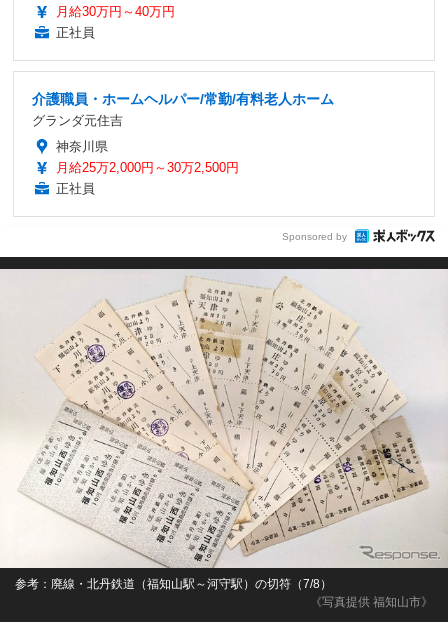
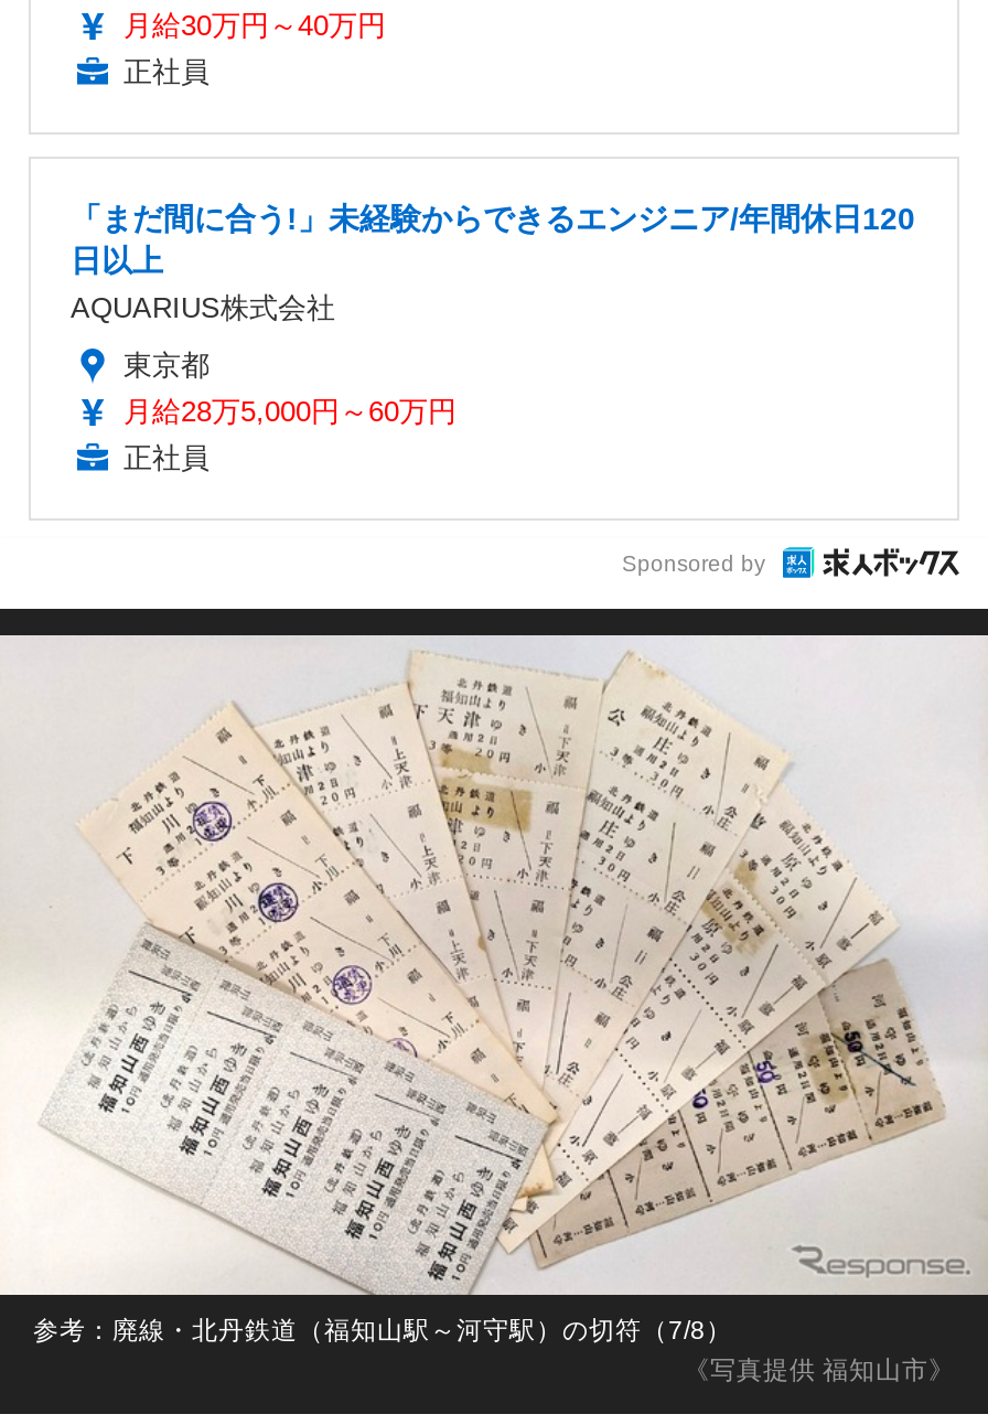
- 介護職員・ホームヘルパー/常勤/有料老人ホーム
- グランダ元住吉
+ 「まだ間に合う!」未経験からできるエンジニア/年間休日120
+ 日以上
+ AQUARIUS株式会社

- 神奈川県
- 月給25万2,000円～30万2,500円
+ 東京都
+ 月給28万5,000円～60万円
